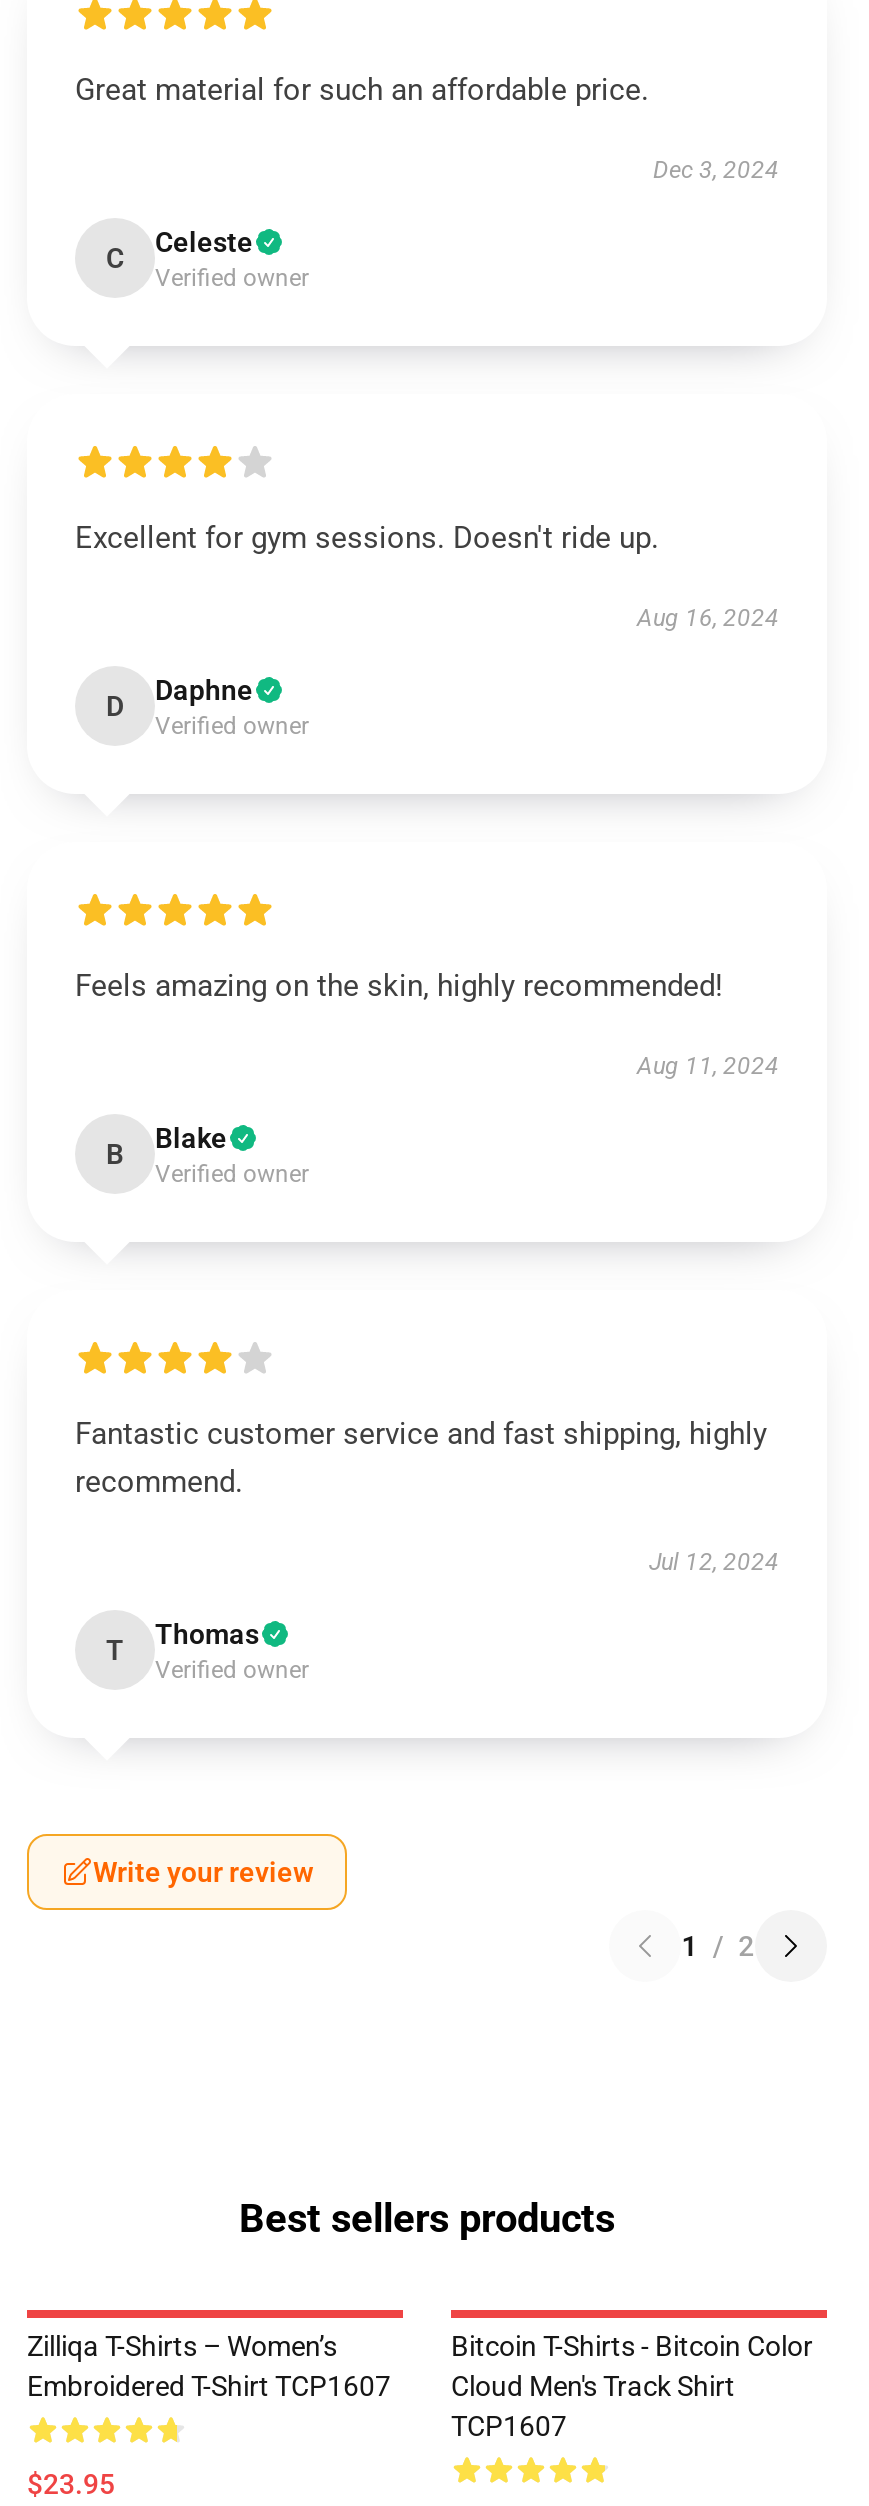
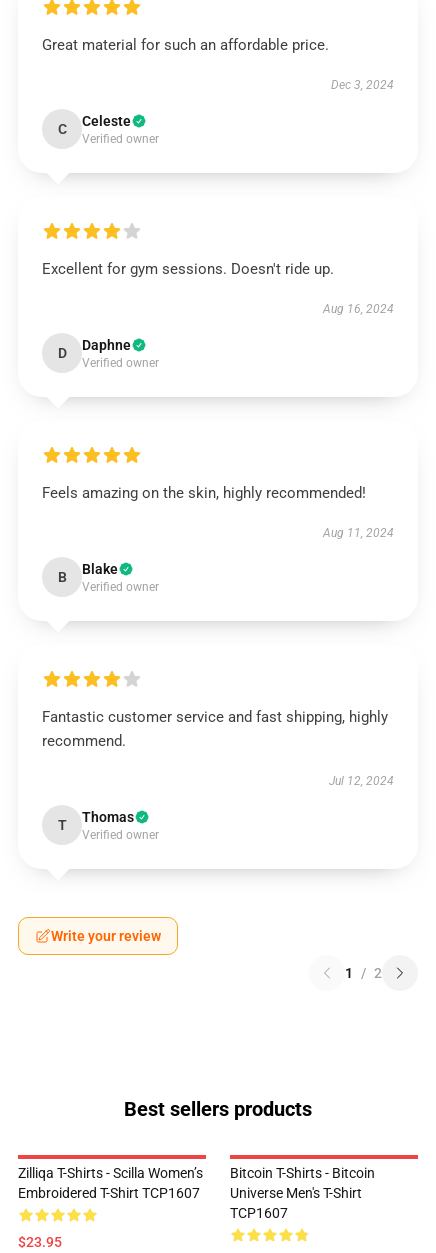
- Zilliqa T-Shirts – Women’s
+ Zilliqa T-Shirts - Scilla Women’s

- Bitcoin T-Shirts - Bitcoin Color
- Cloud Men's Track Shirt
+ Bitcoin T-Shirts - Bitcoin
+ Universe Men's T-Shirt
